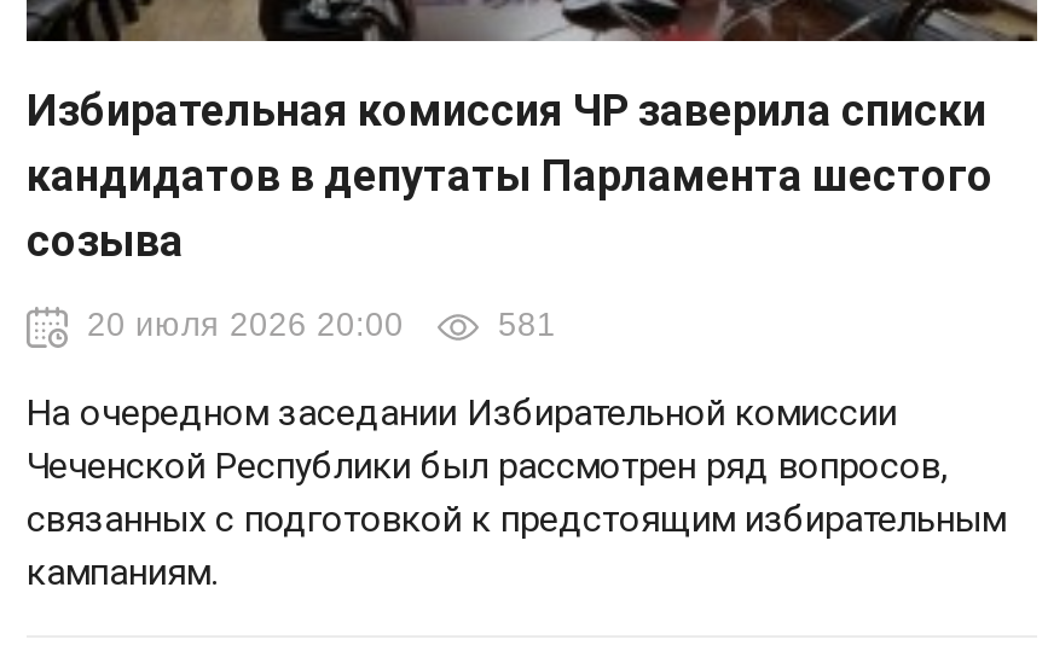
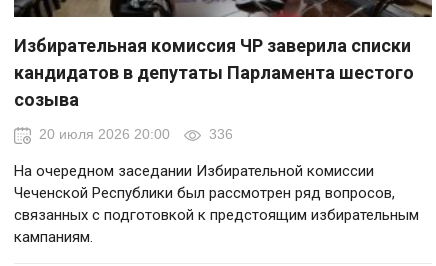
- 581
+ 336
